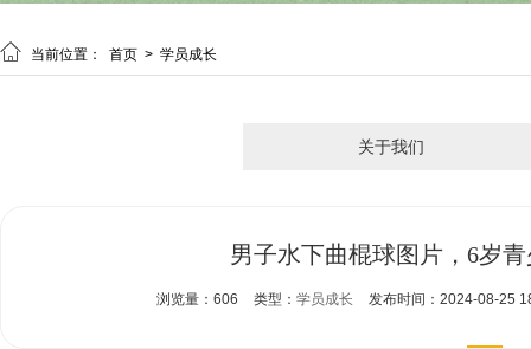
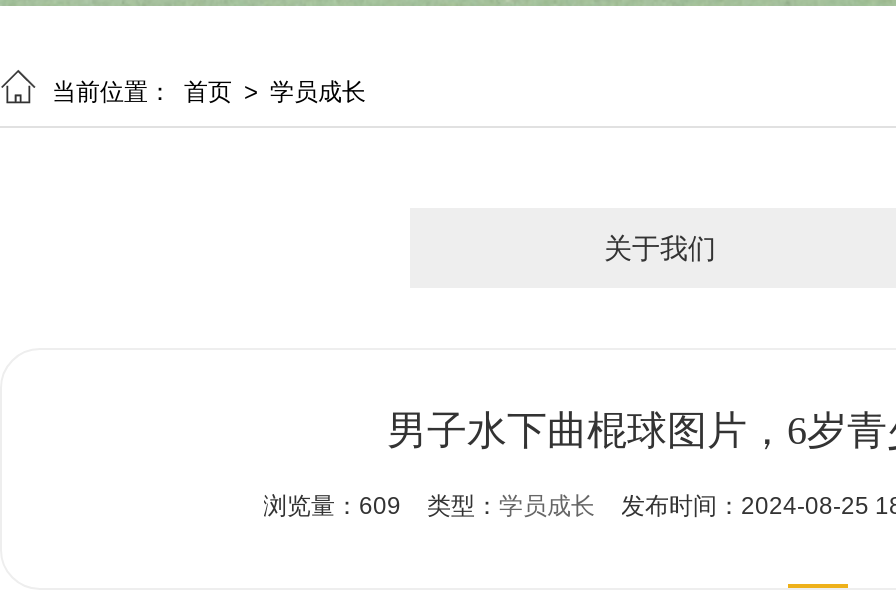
- 浏览量：606
+ 浏览量：609
